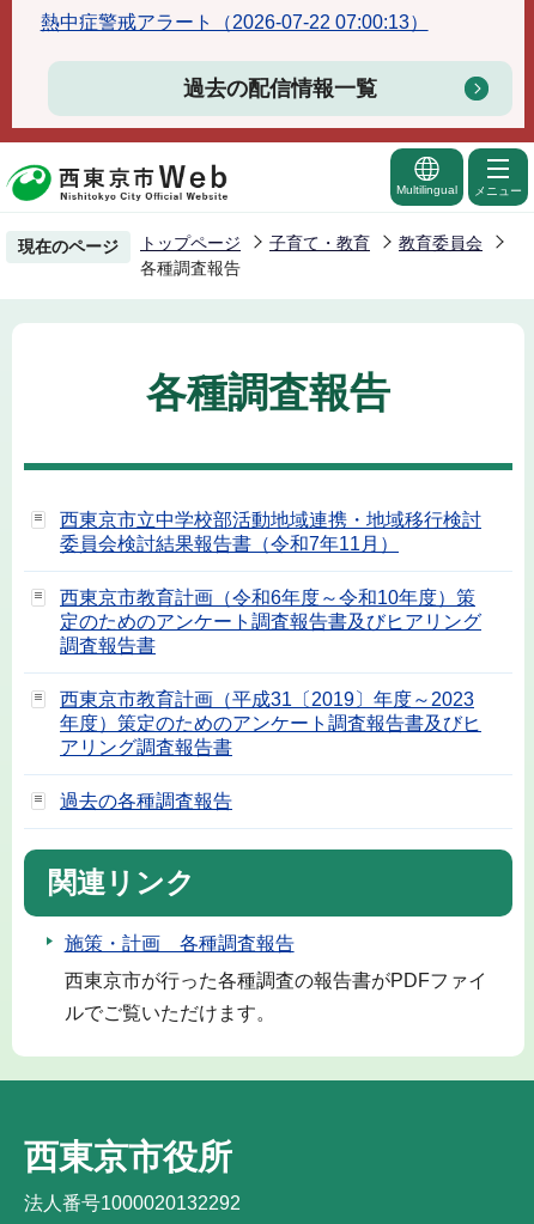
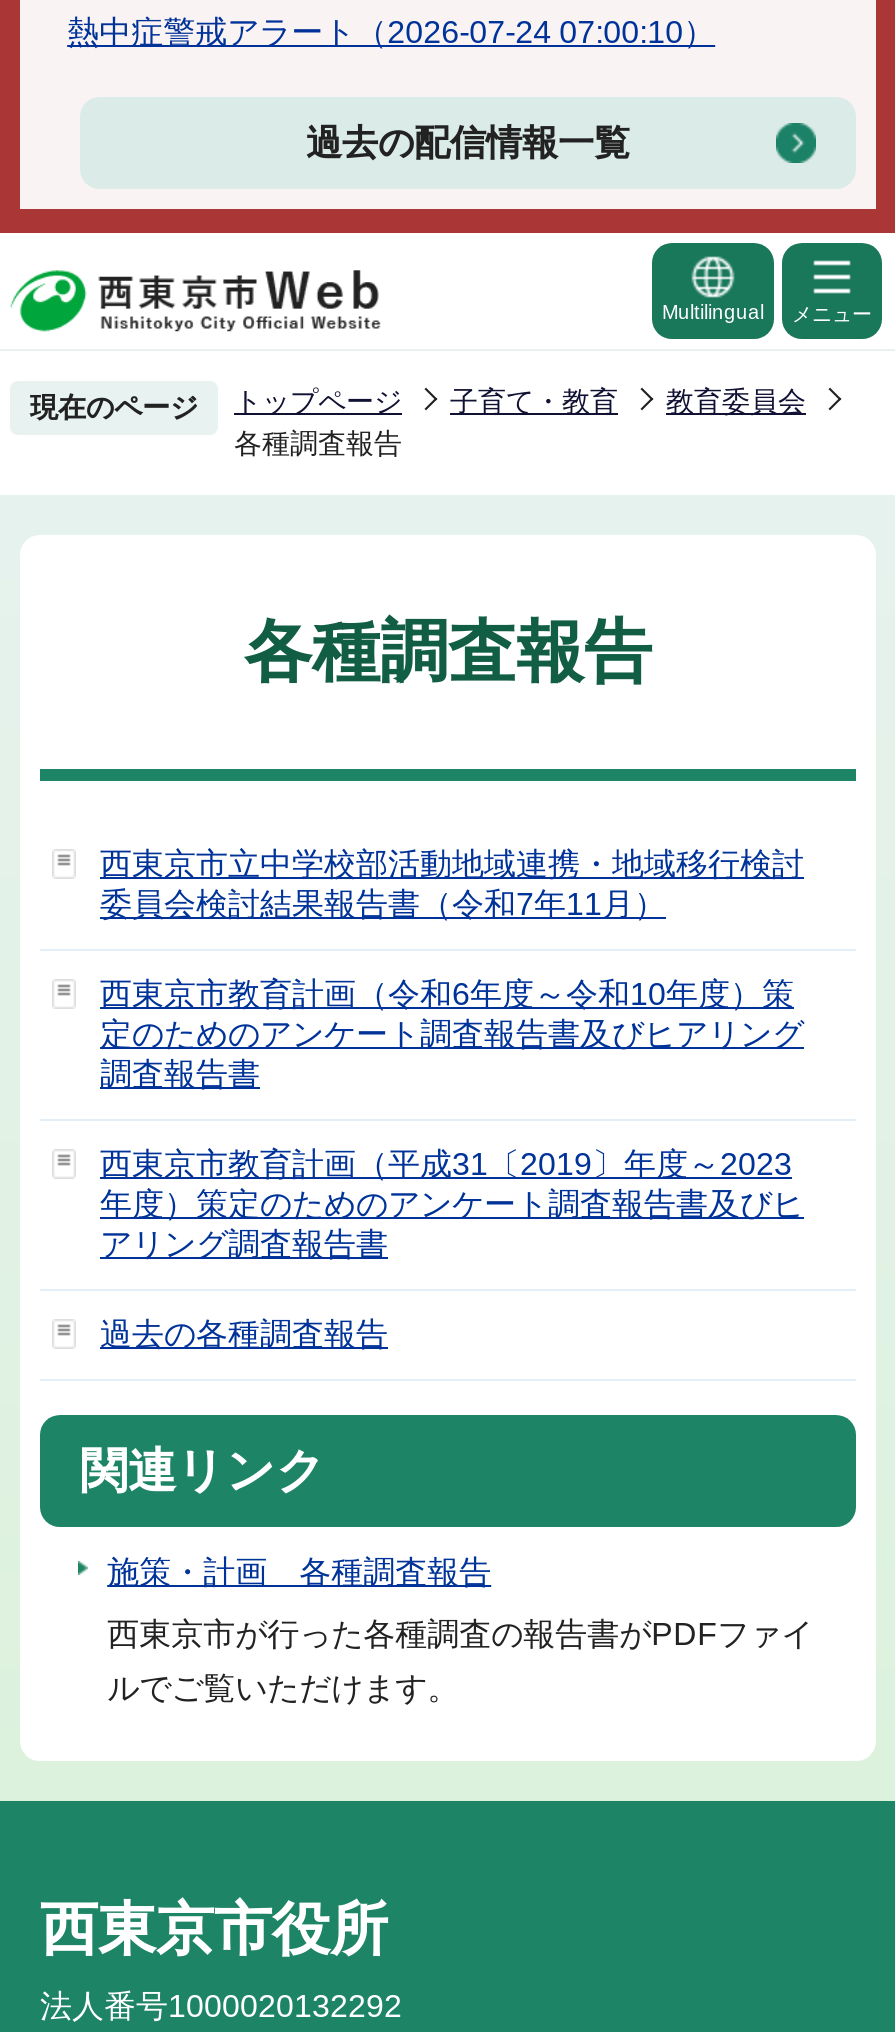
- 熱中症警戒アラート（2026-07-22 07:00:13）
+ 熱中症警戒アラート（2026-07-24 07:00:10）
